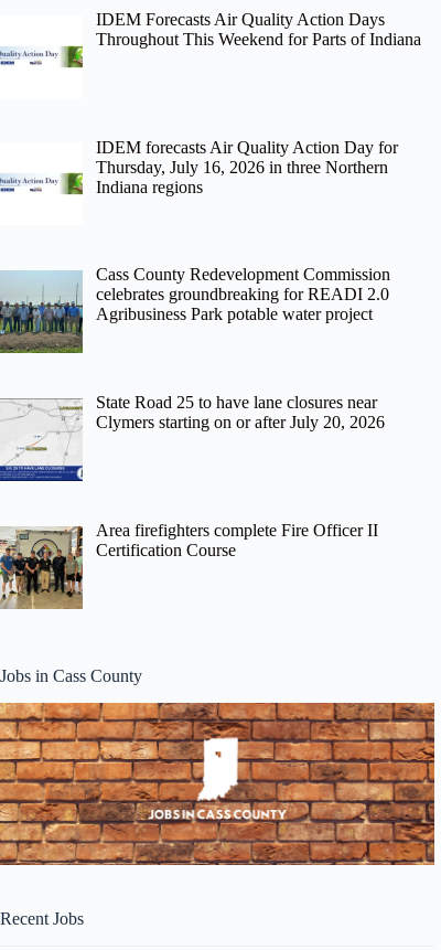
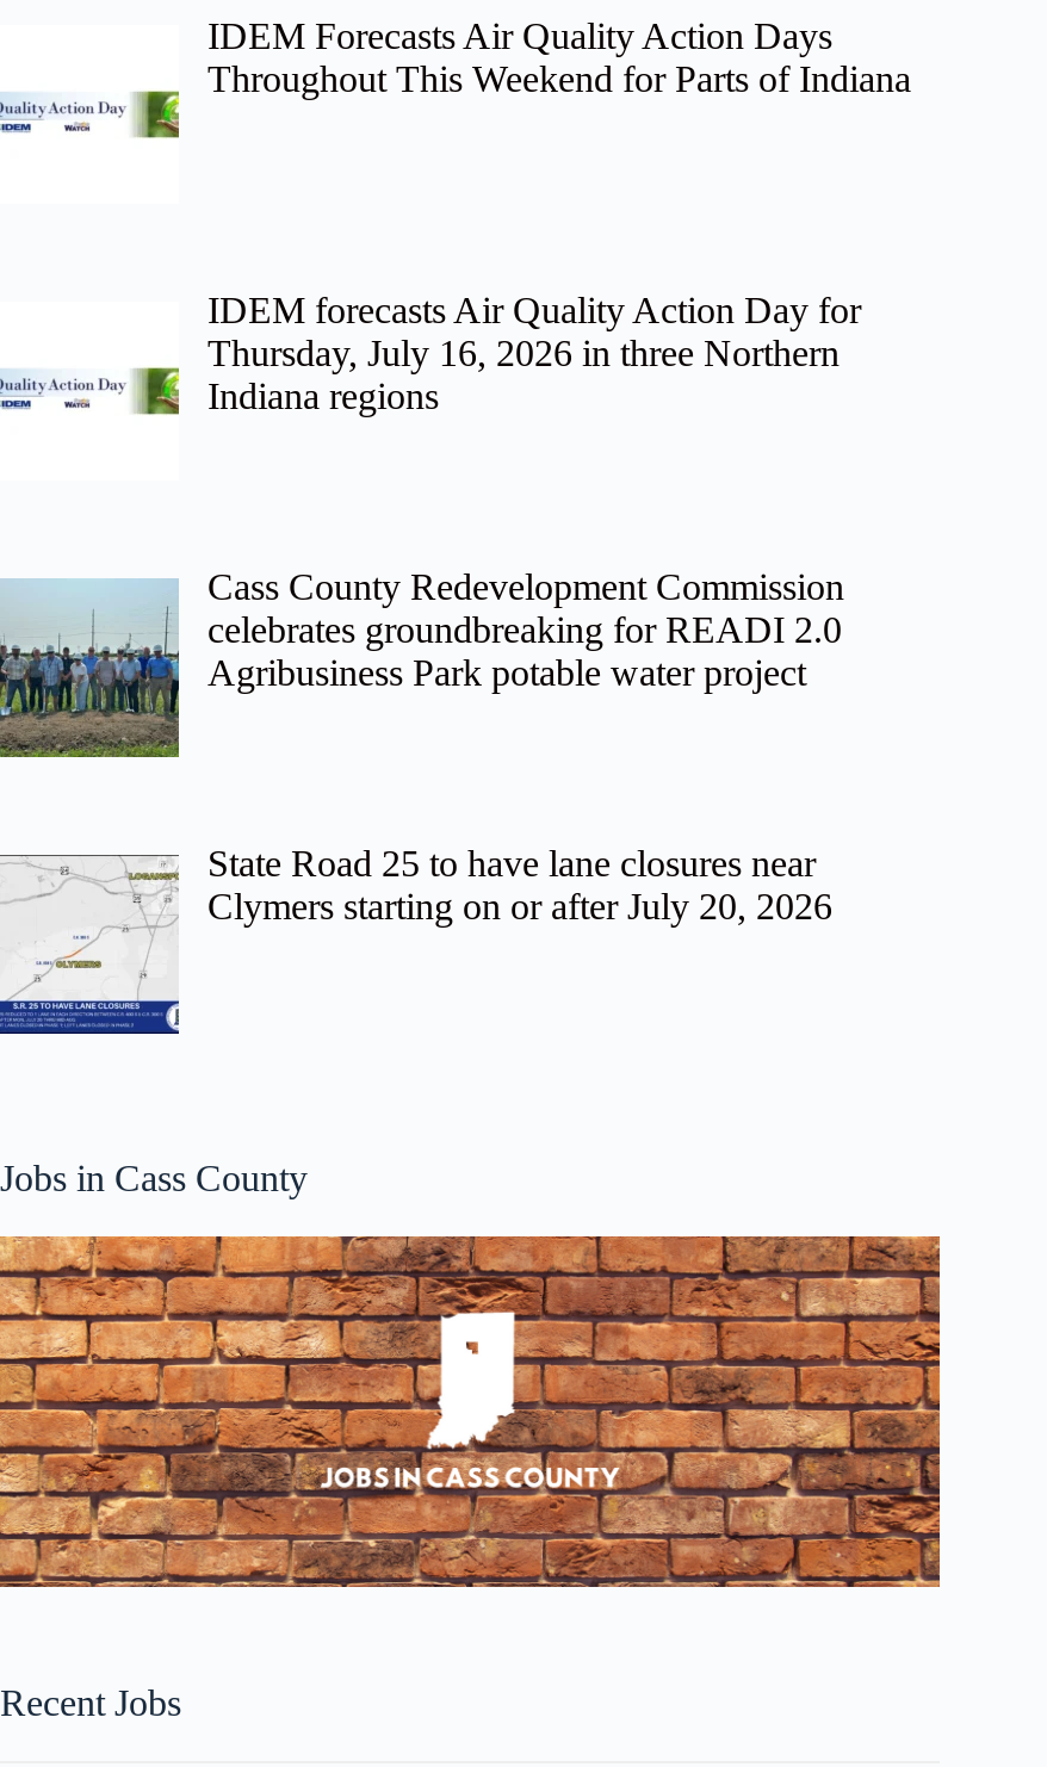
- [image]
- Area firefighters complete Fire Officer II
- Certification Course
